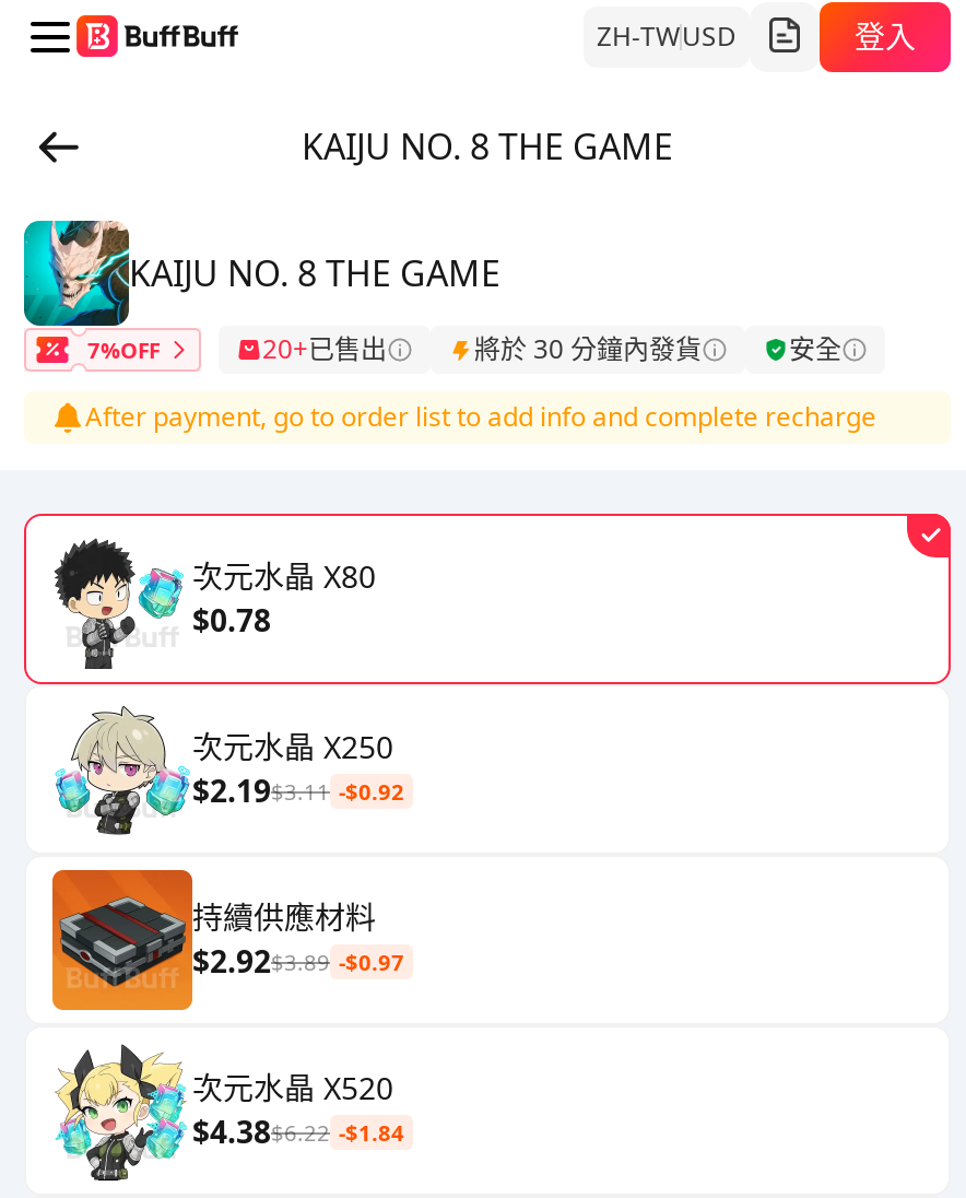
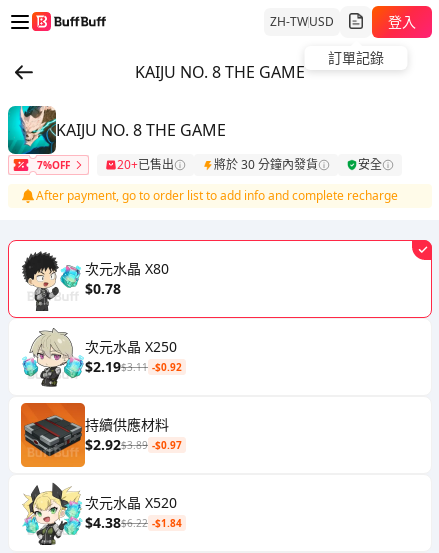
+ 訂單記錄
